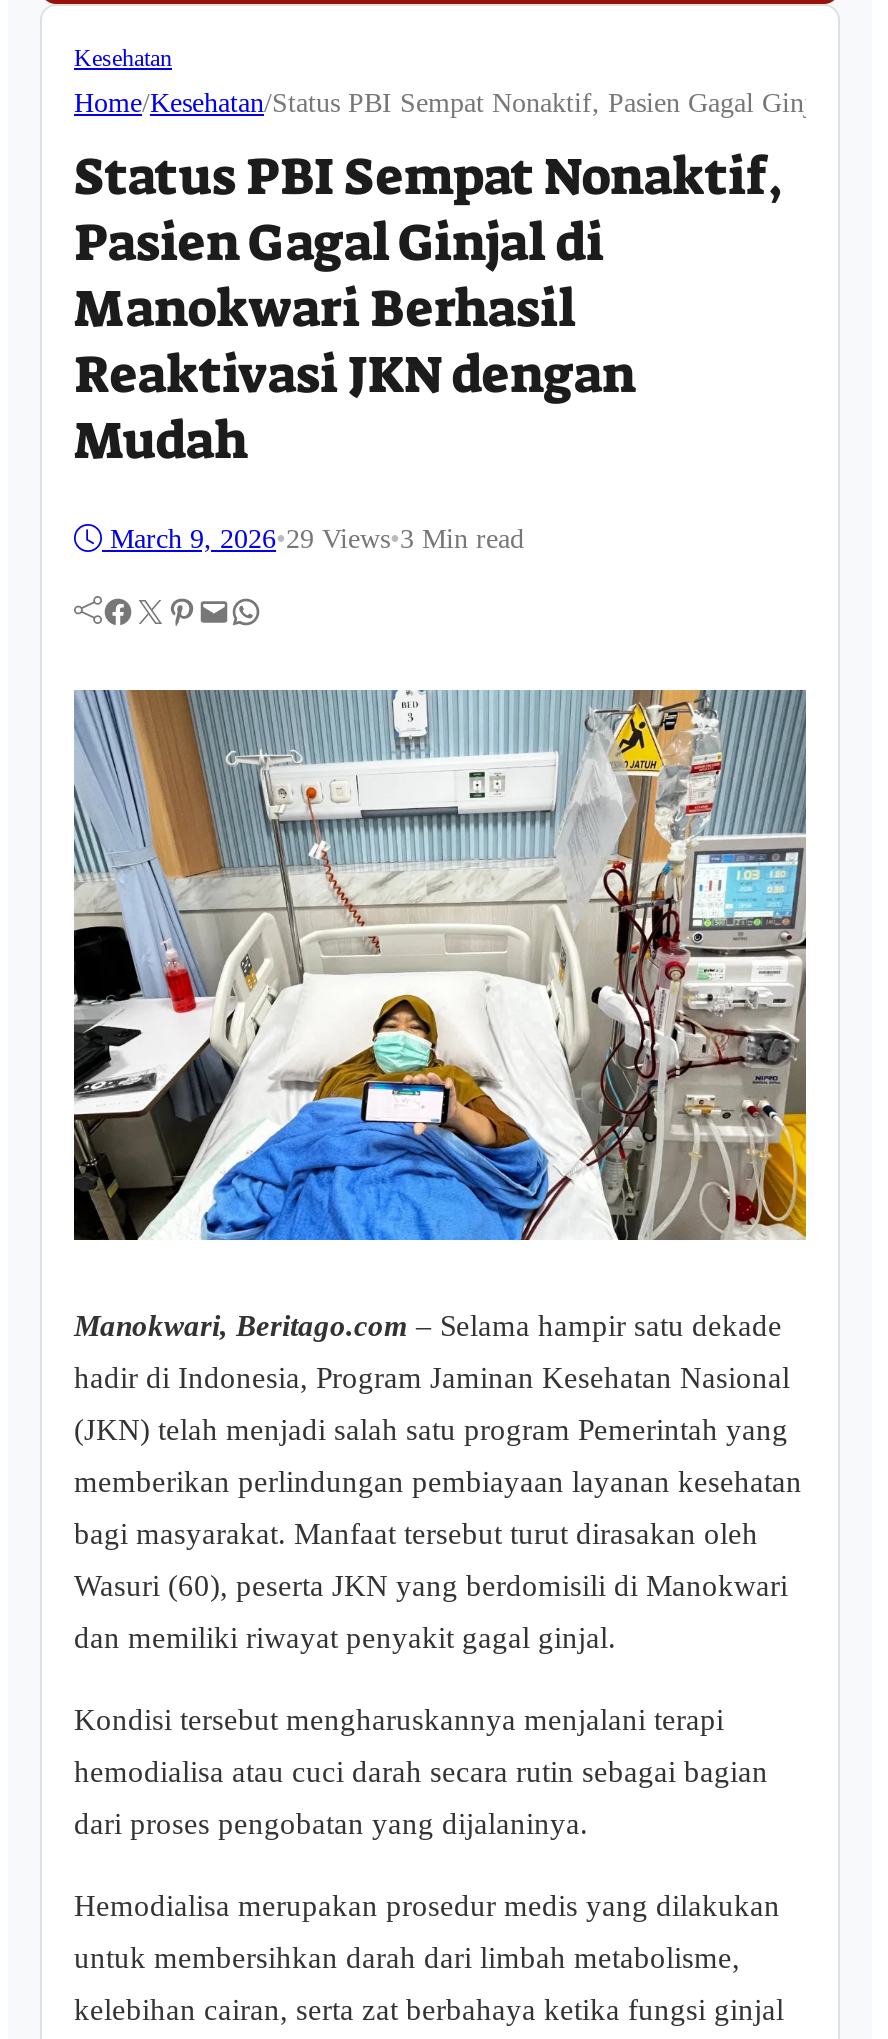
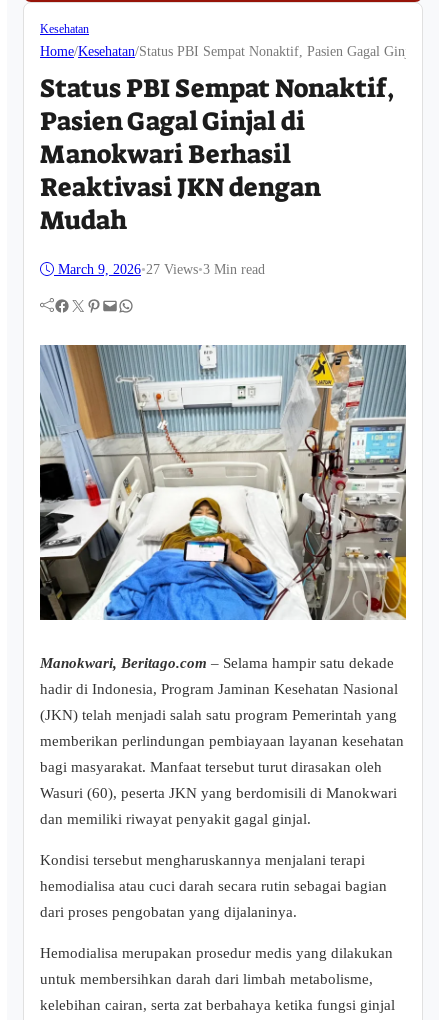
- March 9, 2026 • 29 Views • 3 Min read
+ March 9, 2026 • 27 Views • 3 Min read
